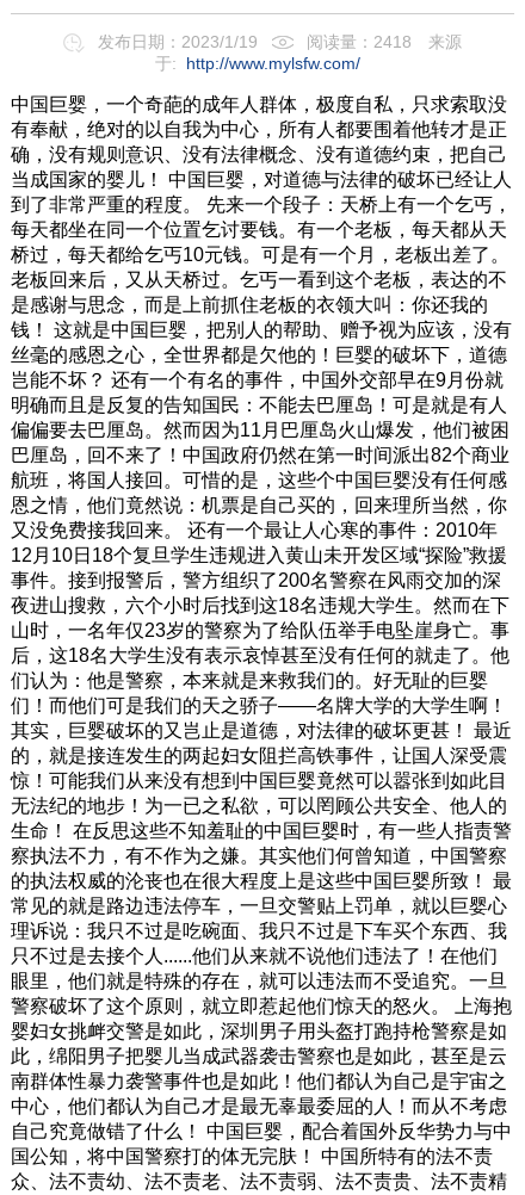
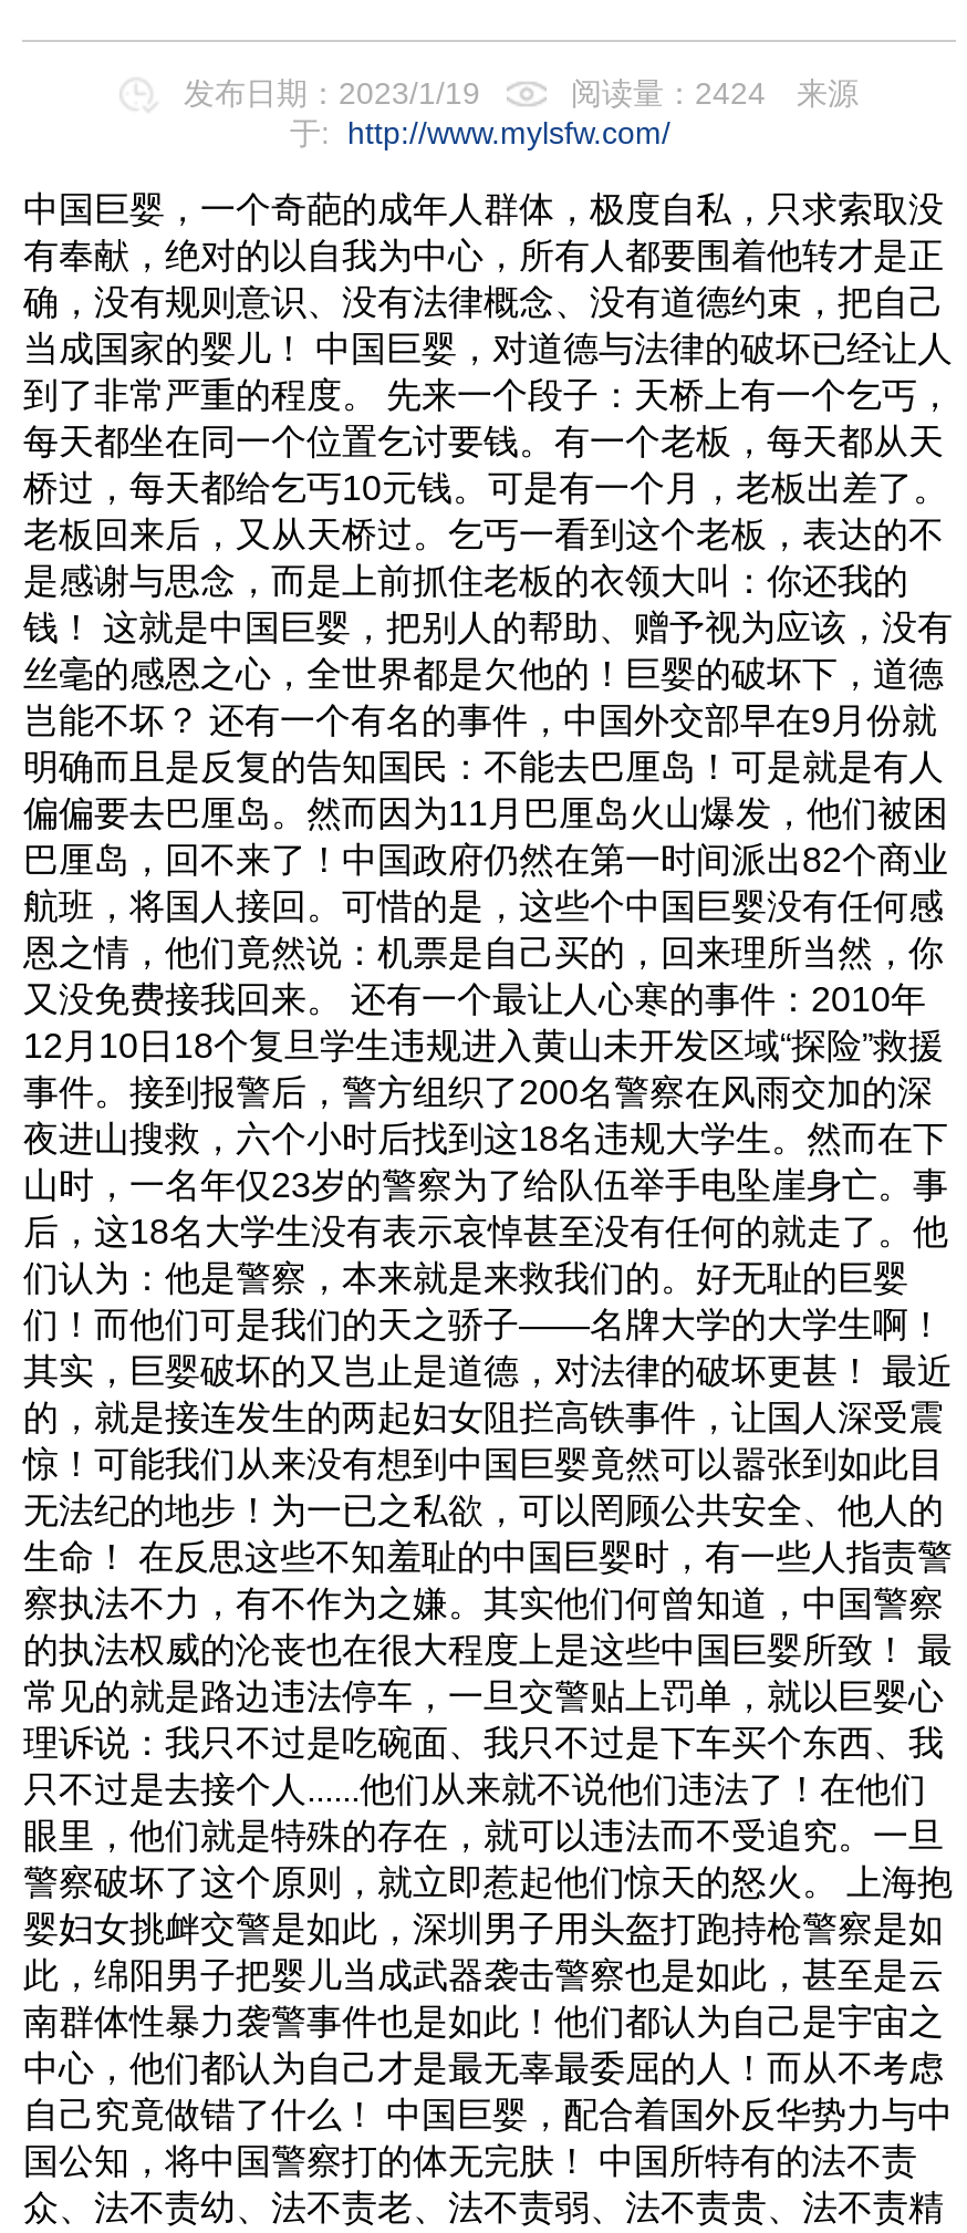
- 阅读量：2418 来源
+ 阅读量：2424 来源
